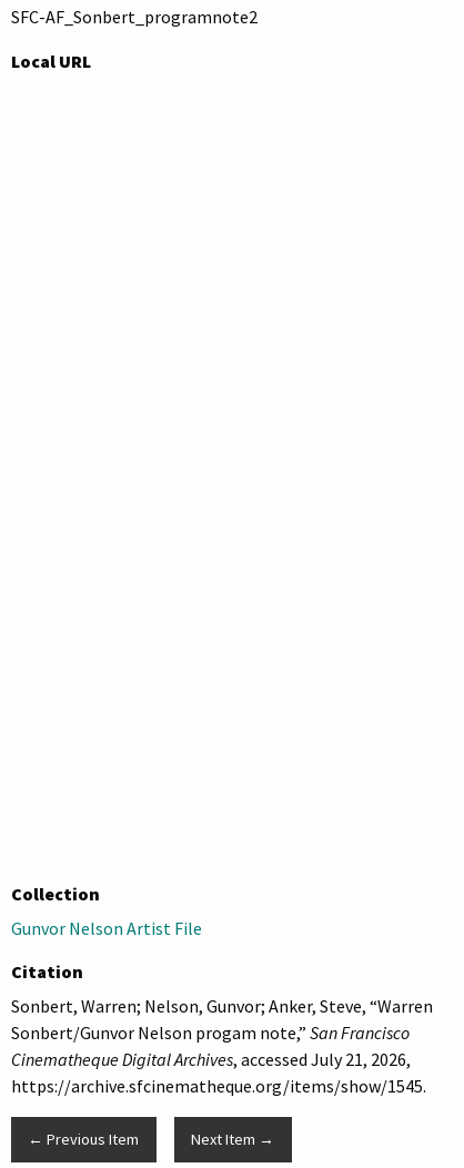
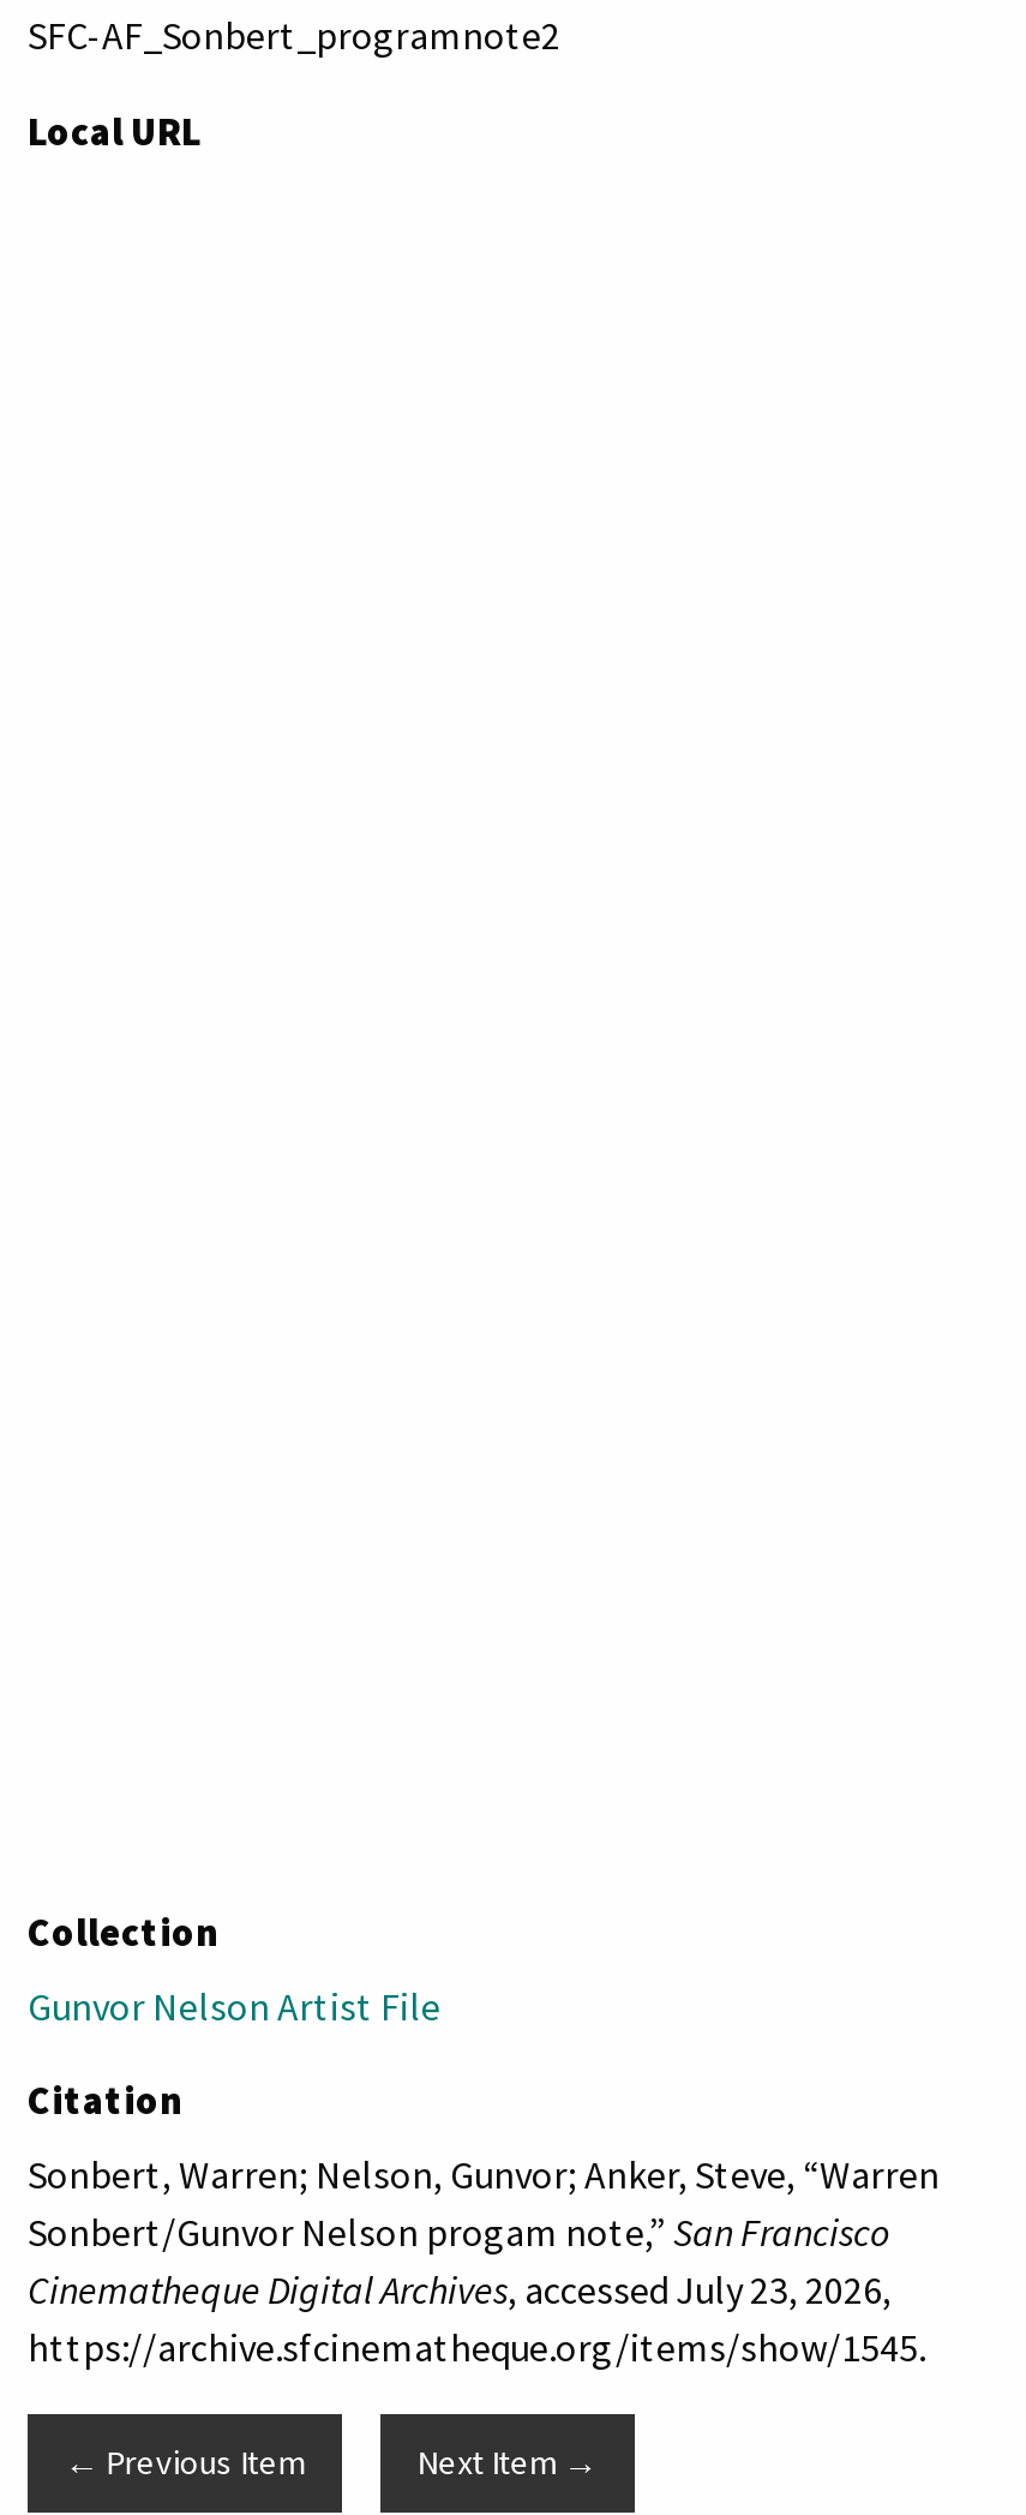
- Cinematheque Digital Archives, accessed July 21, 2026,
+ Cinematheque Digital Archives, accessed July 23, 2026,
